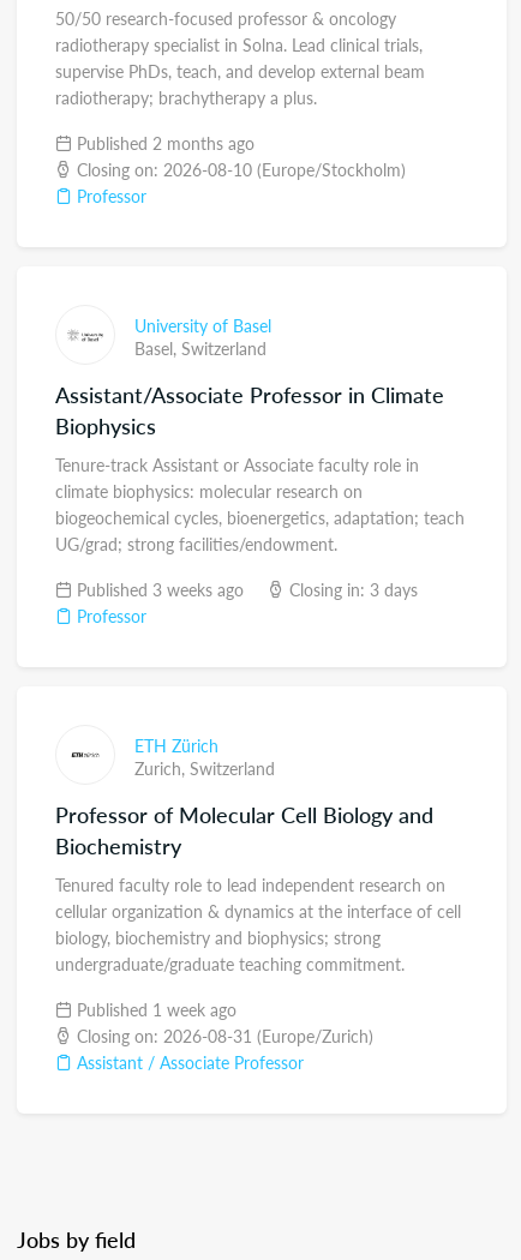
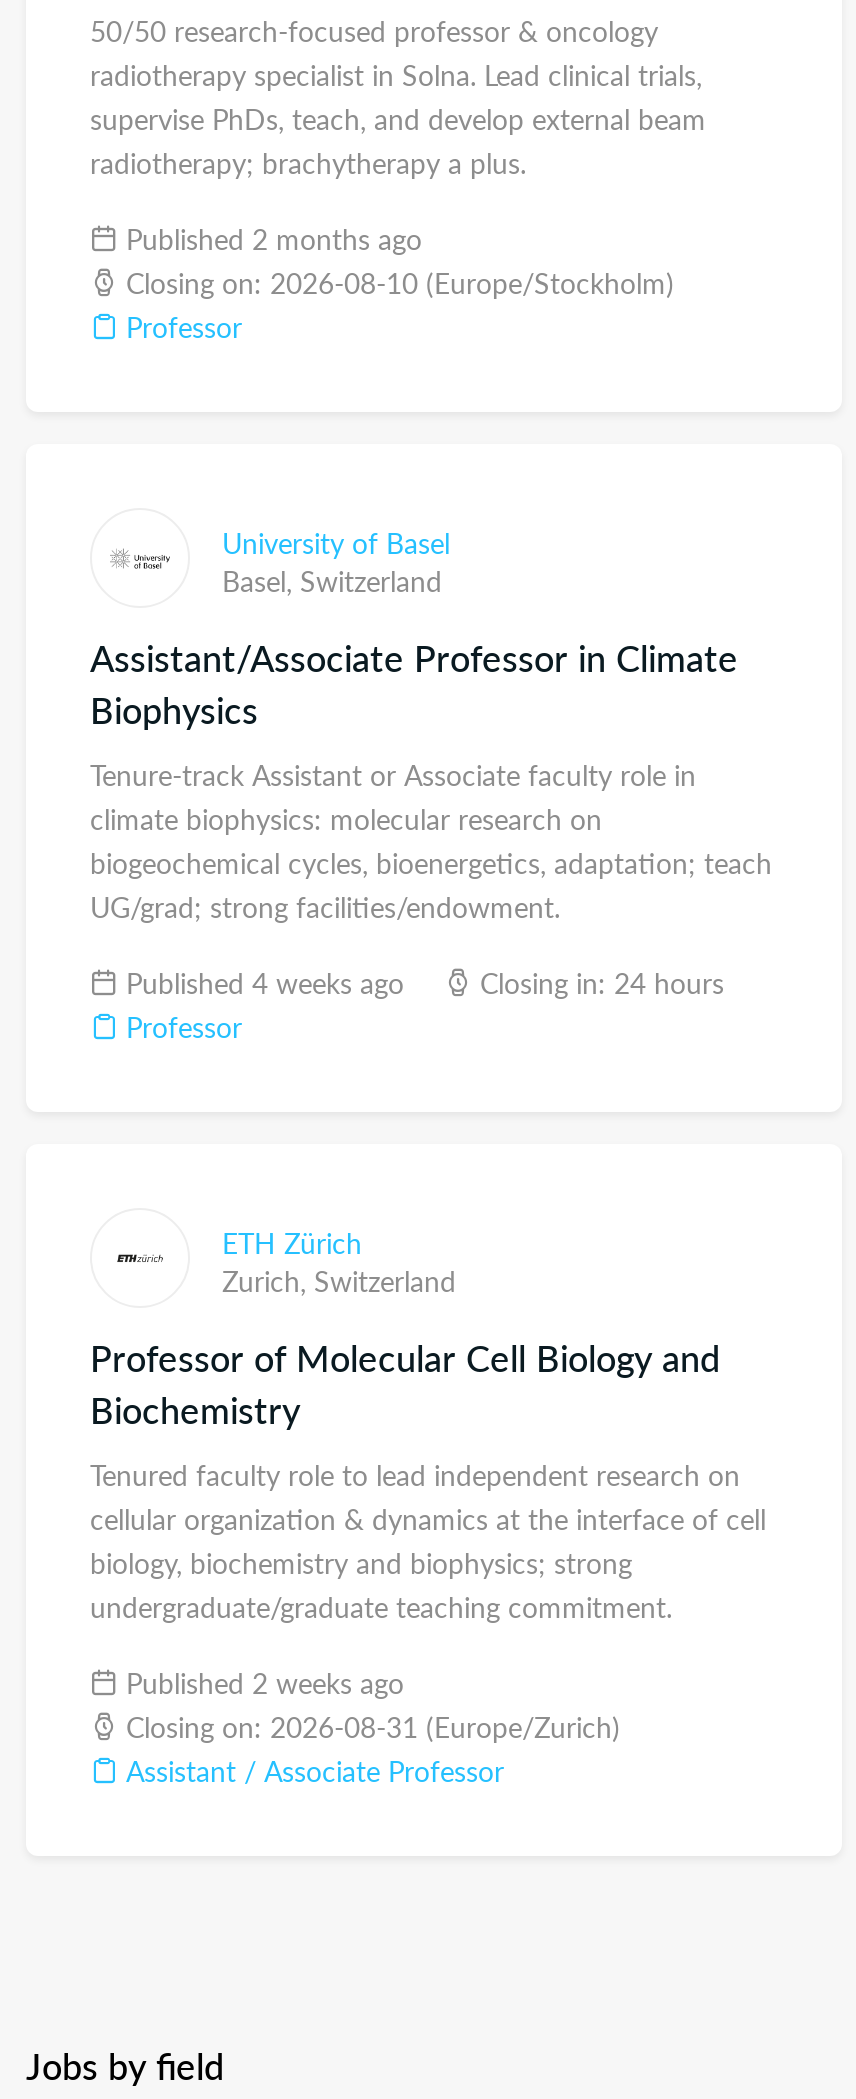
- Published 3 weeks ago
+ Published 4 weeks ago

- Closing in: 3 days
+ Closing in: 24 hours

- Published 1 week ago
+ Published 2 weeks ago
